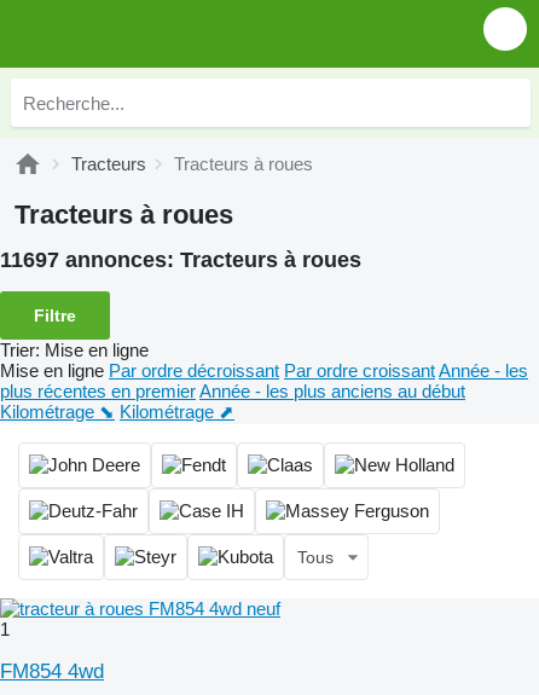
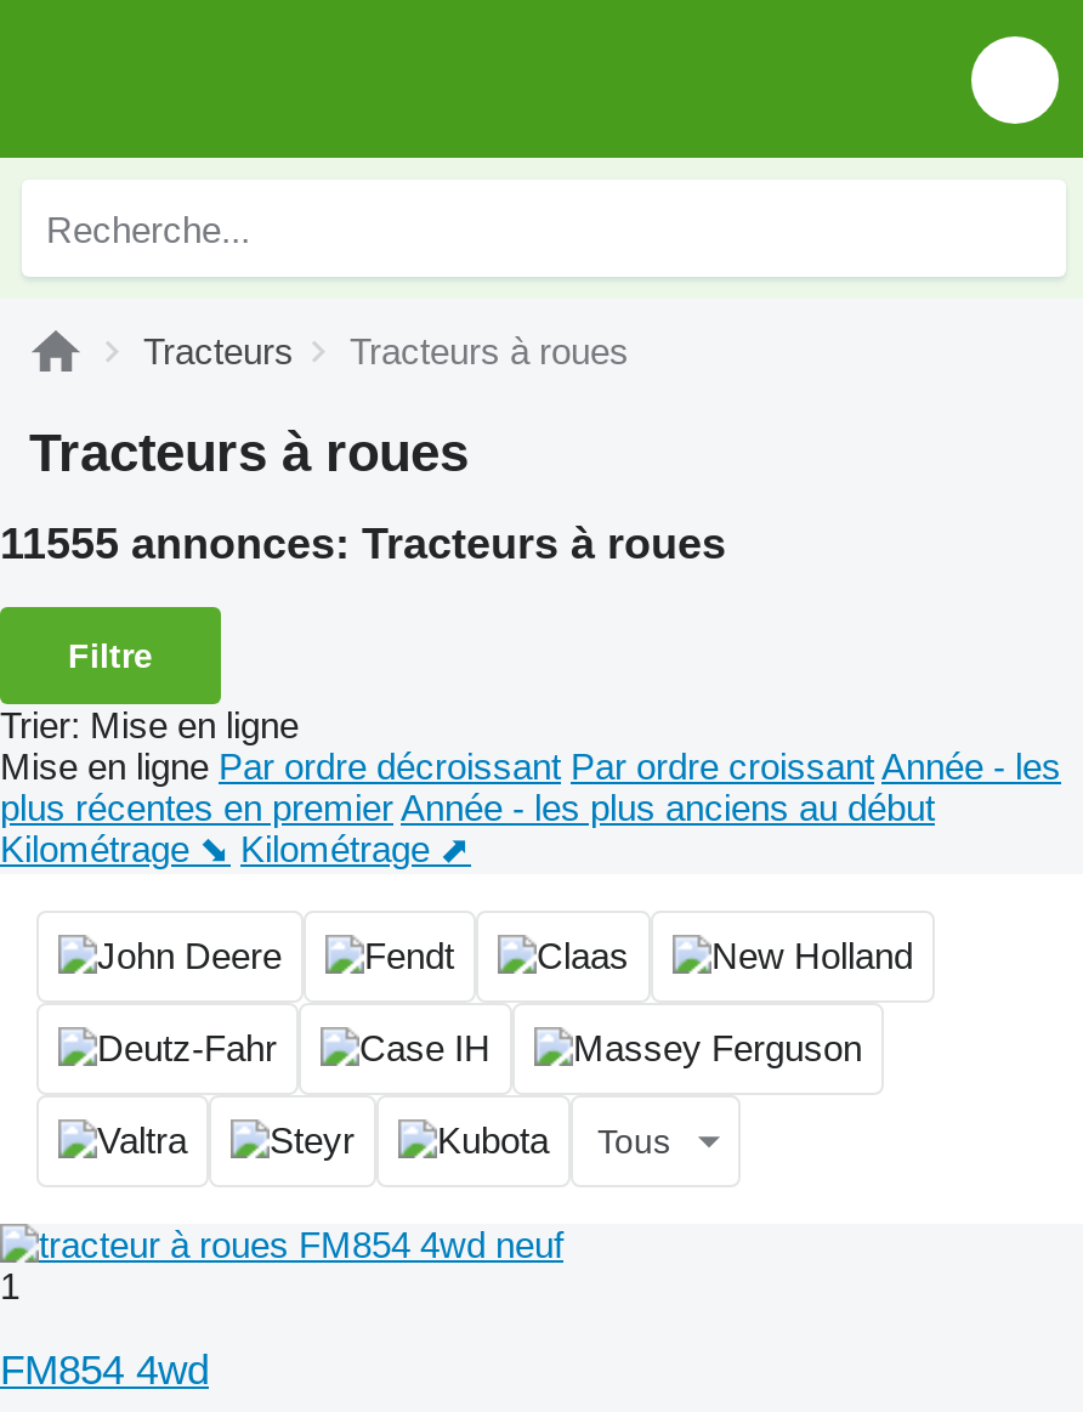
- 11697 annonces: Tracteurs à roues
+ 11555 annonces: Tracteurs à roues
